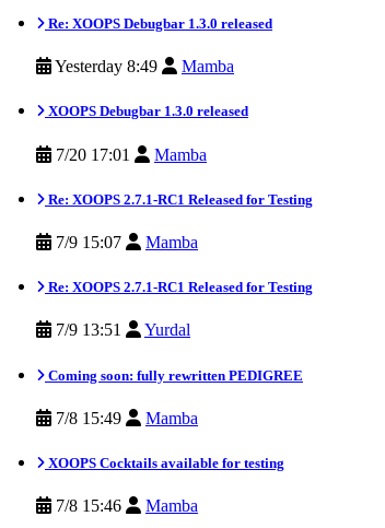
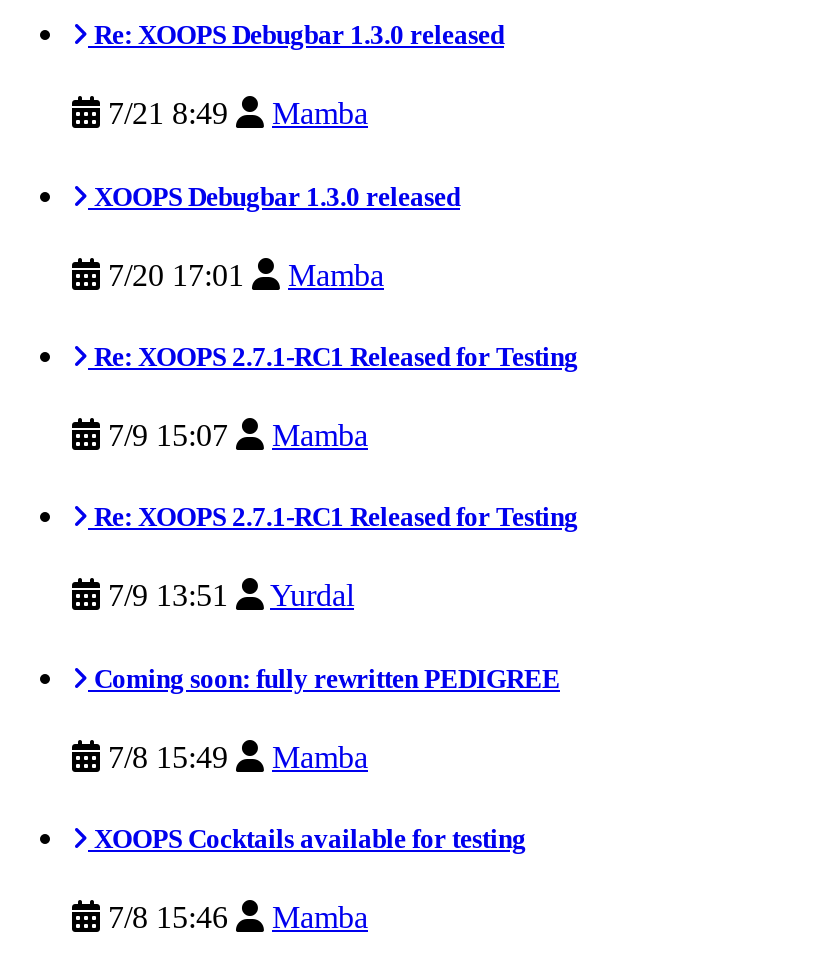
- Yesterday 8:49 Mamba
+ 7/21 8:49 Mamba
